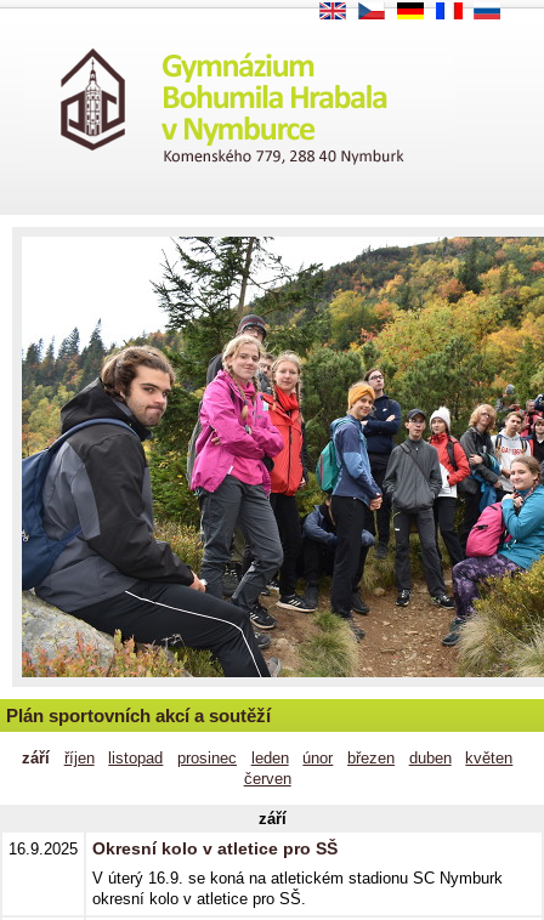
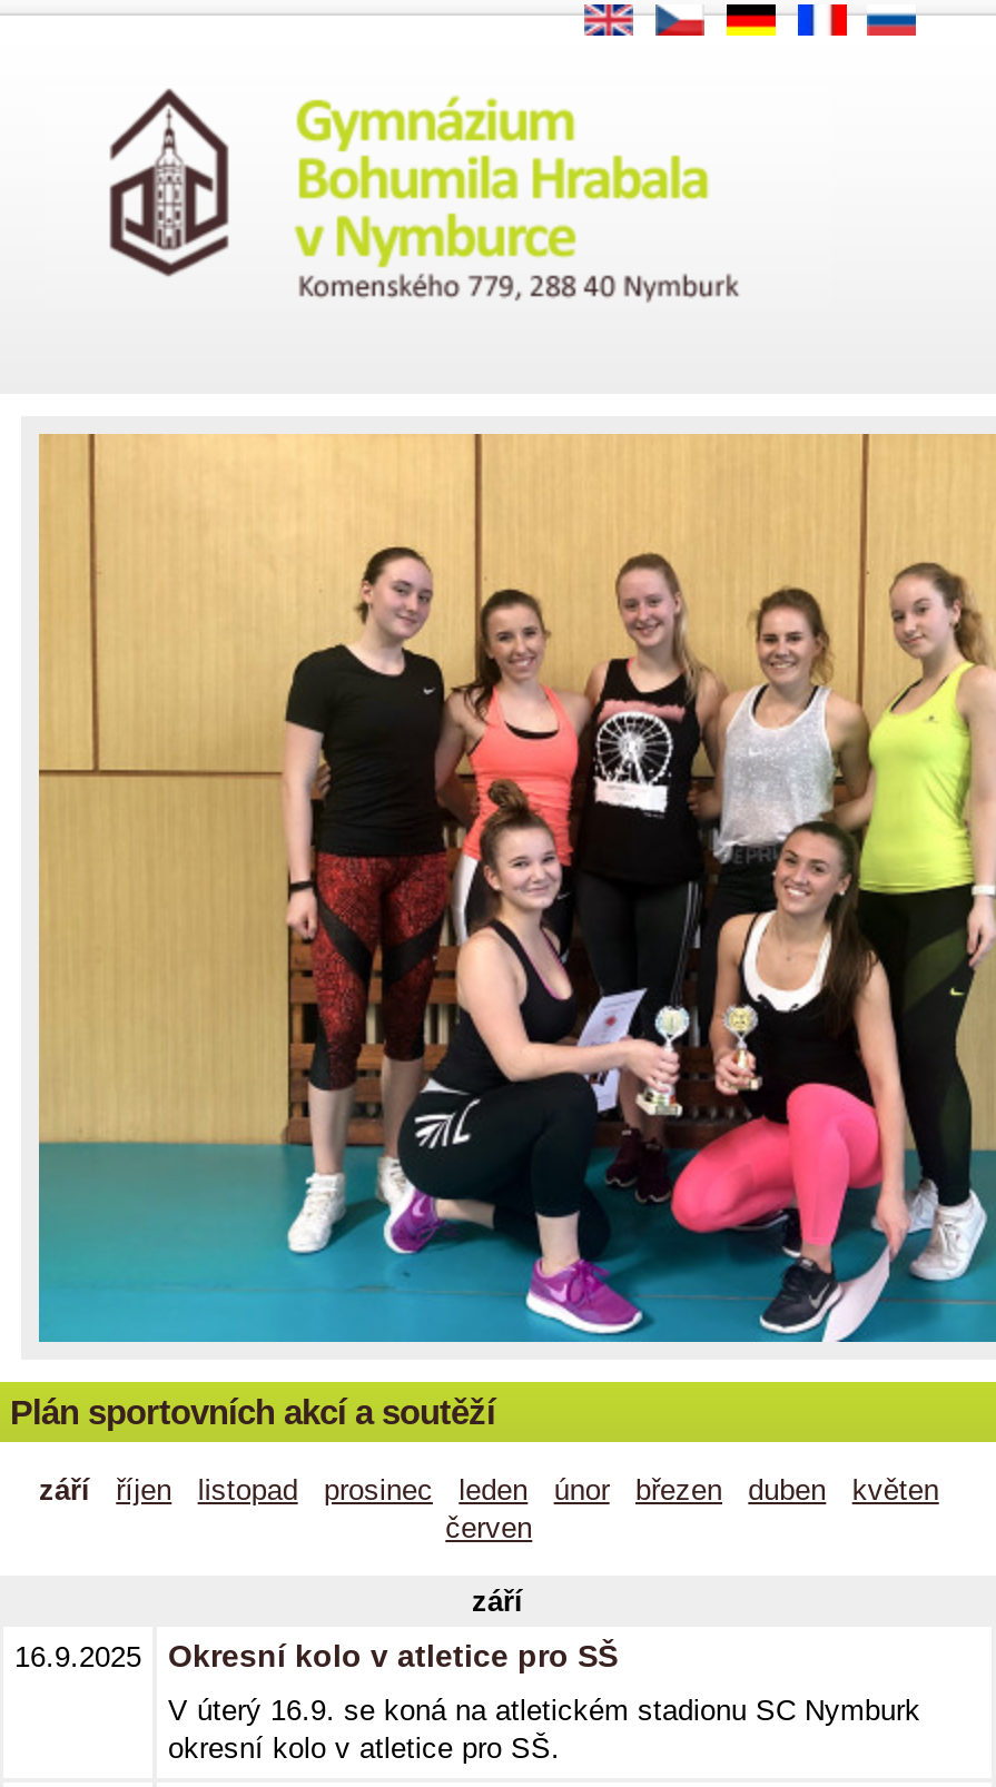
- [image]
+ [image]
